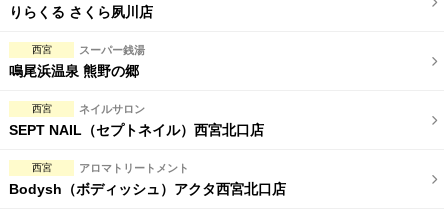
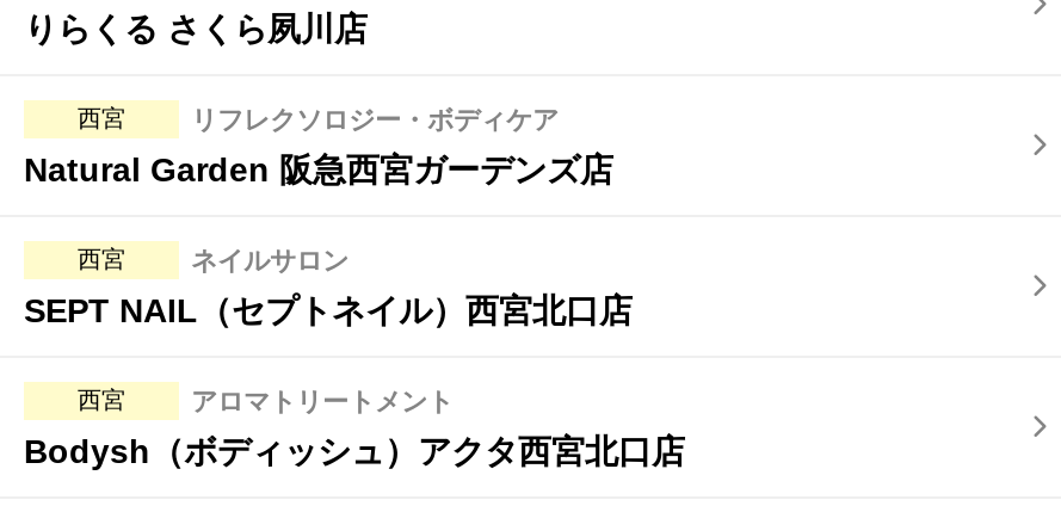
- スーパー銭湯
- 鳴尾浜温泉 熊野の郷
+ リフレクソロジー・ボディケア
+ Natural Garden 阪急西宮ガーデンズ店
